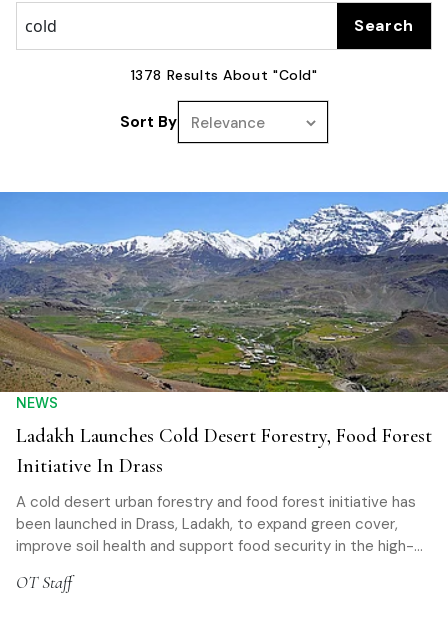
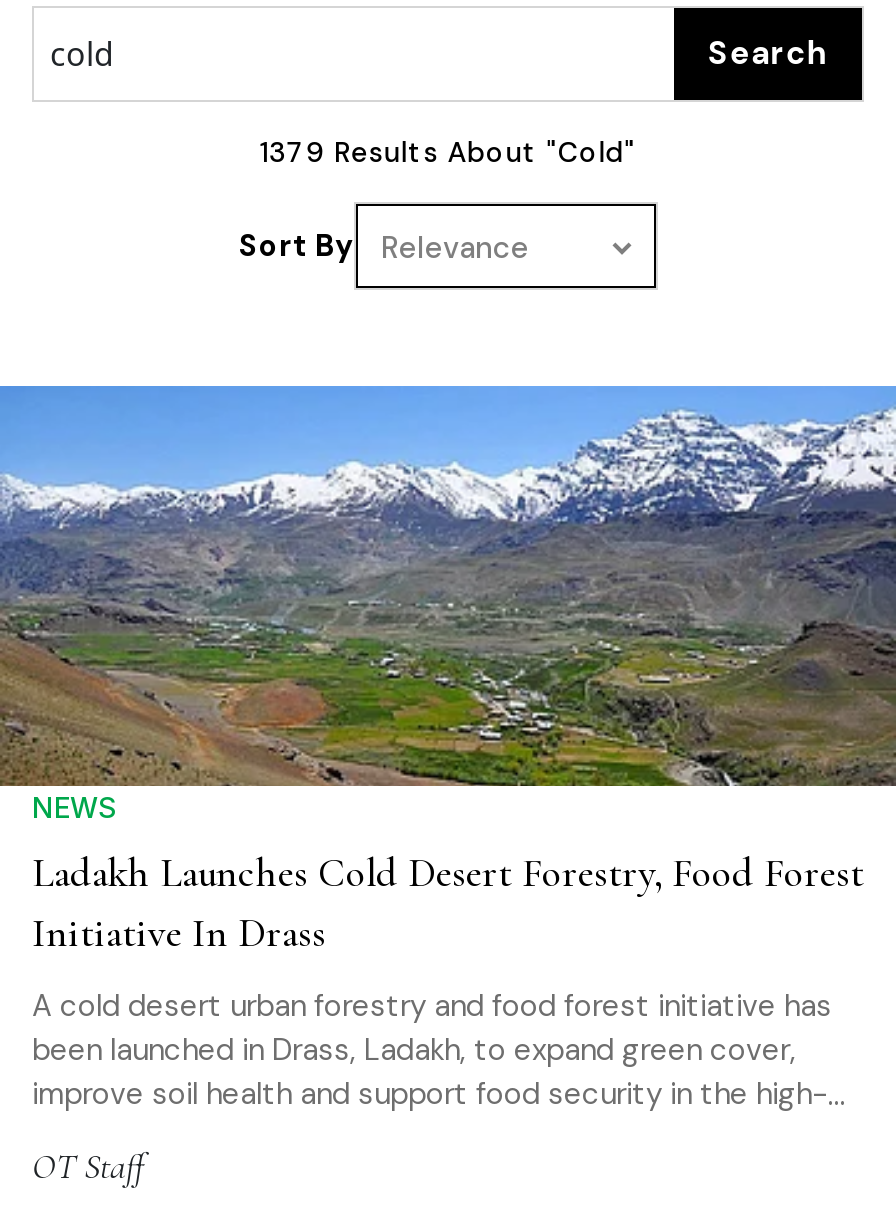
- 1378 Results About "cold"
+ 1379 Results About "cold"
